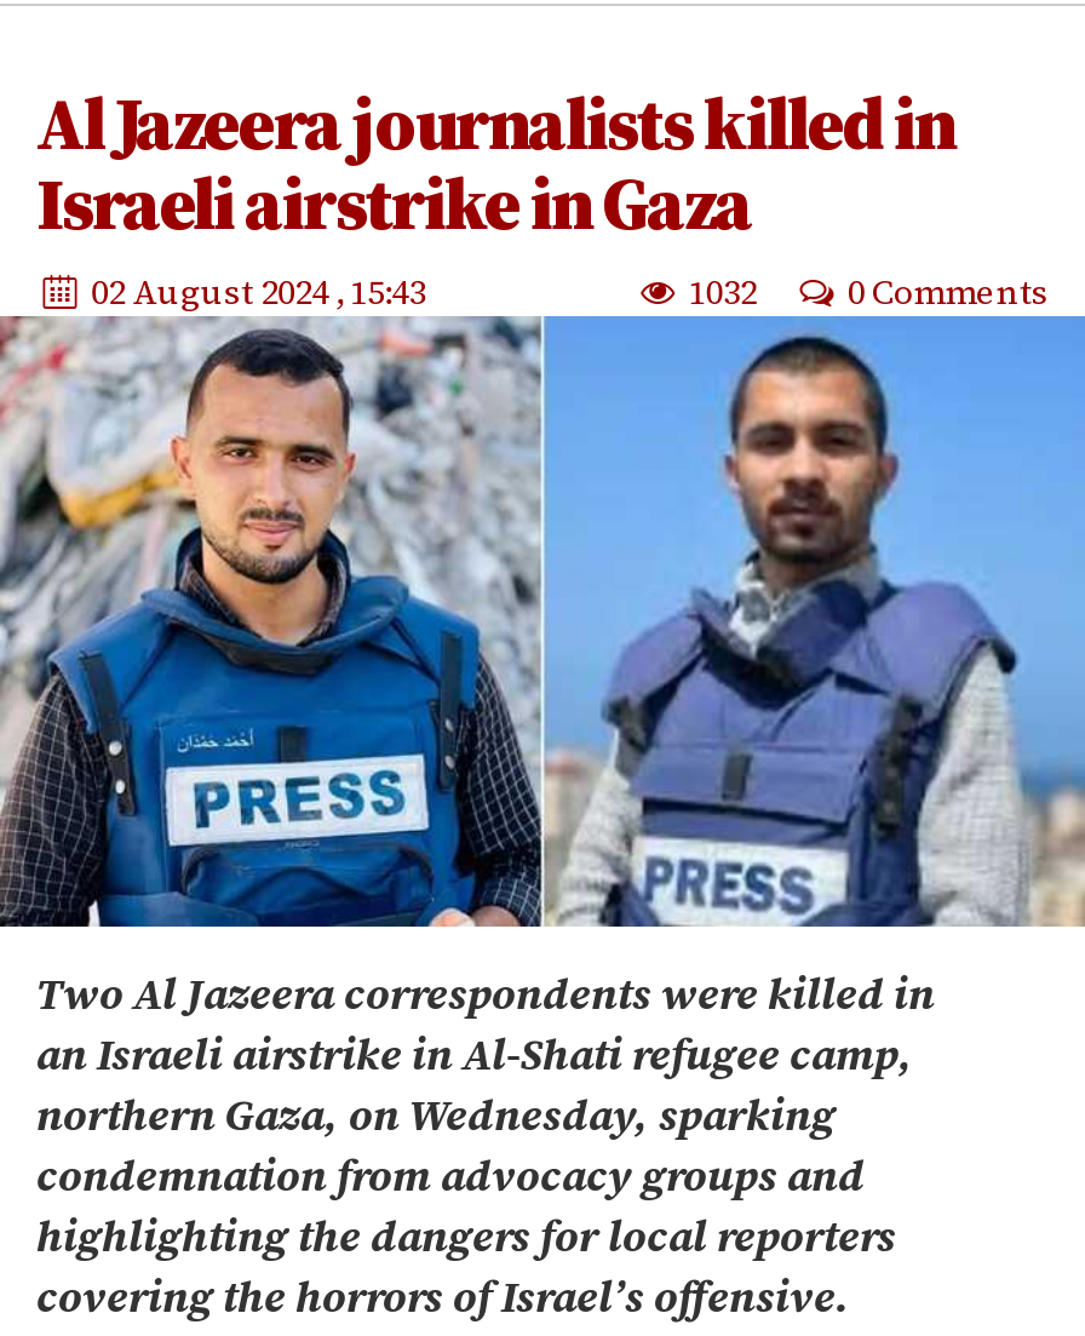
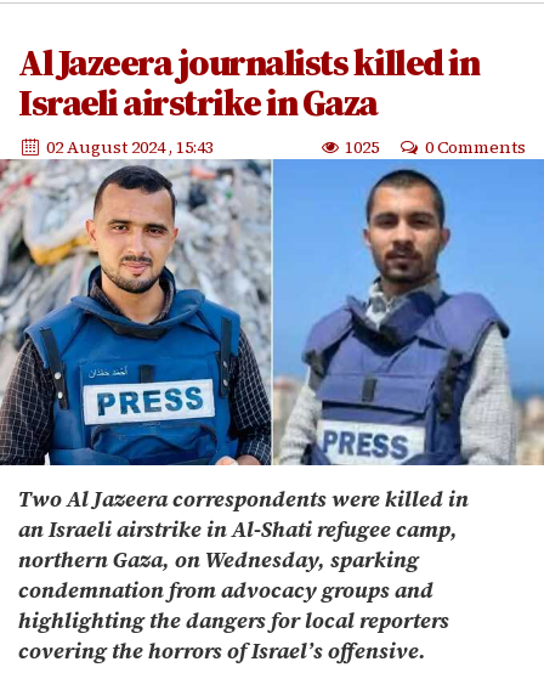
- 1032 0 Comments
+ 1025 0 Comments
